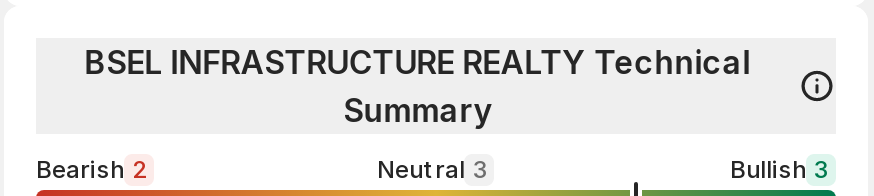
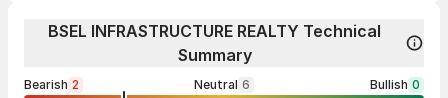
- Neutral 3
+ Neutral 6

- Bullish 3
+ Bullish 0
